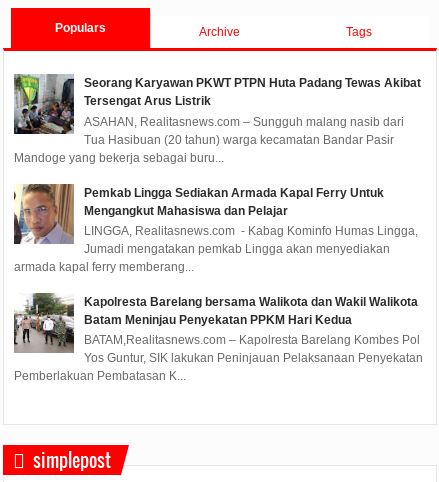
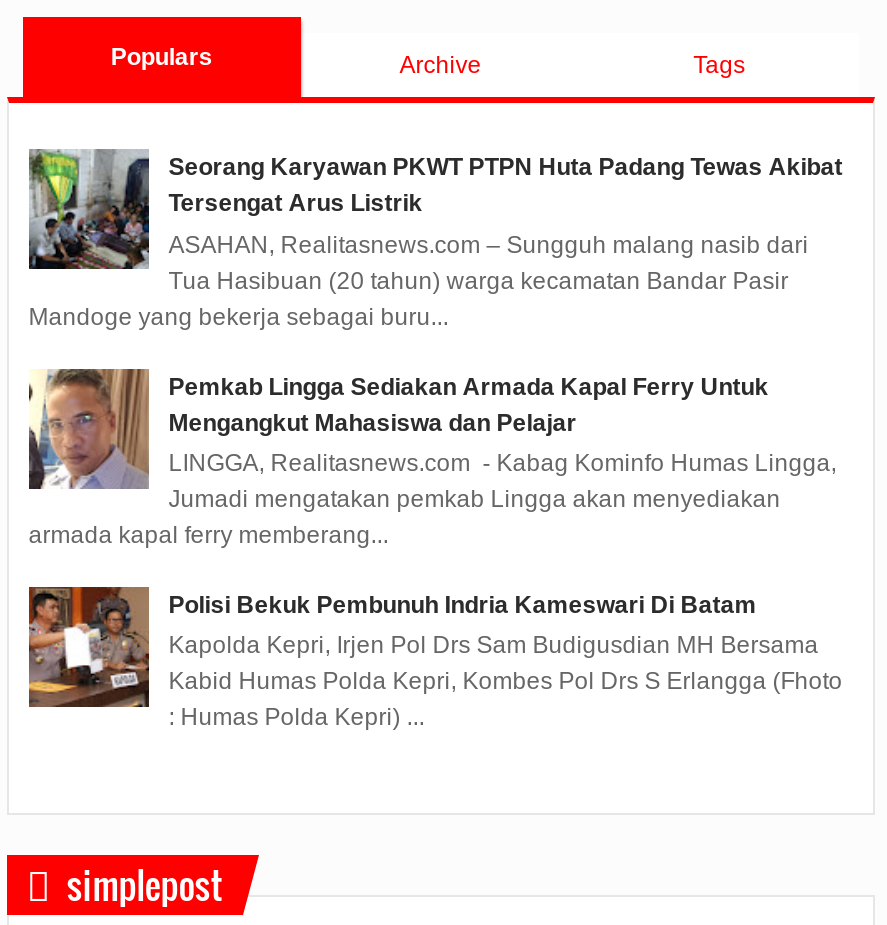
- [image]
- Kapolresta Barelang bersama Walikota dan Wakil Walikota
- Batam Meninjau Penyekatan PPKM Hari Kedua
+ [image]
+ Polisi Bekuk Pembunuh Indria Kameswari Di Batam

- BATAM,Realitasnews.com – Kapolresta Barelang Kombes Pol
- Yos Guntur, SIK lakukan Peninjauan Pelaksanaan Penyekatan
- Pemberlakuan Pembatasan K...
+ Kapolda Kepri, Irjen Pol Drs Sam Budigusdian MH Bersama
+ Kabid Humas Polda Kepri, Kombes Pol Drs S Erlangga (Fhoto
+ : Humas Polda Kepri) ...
